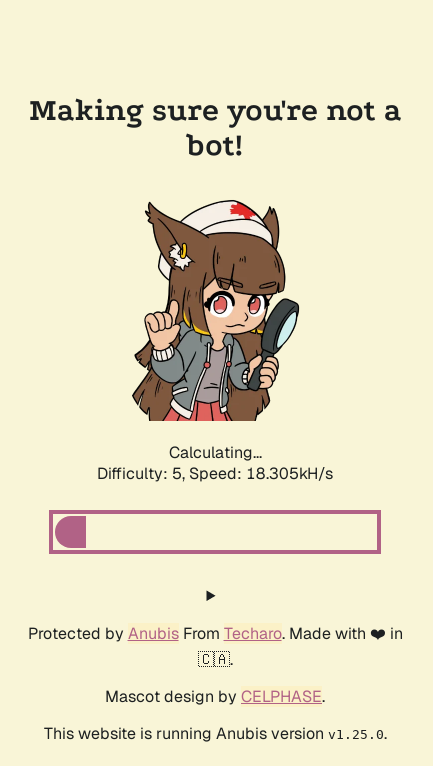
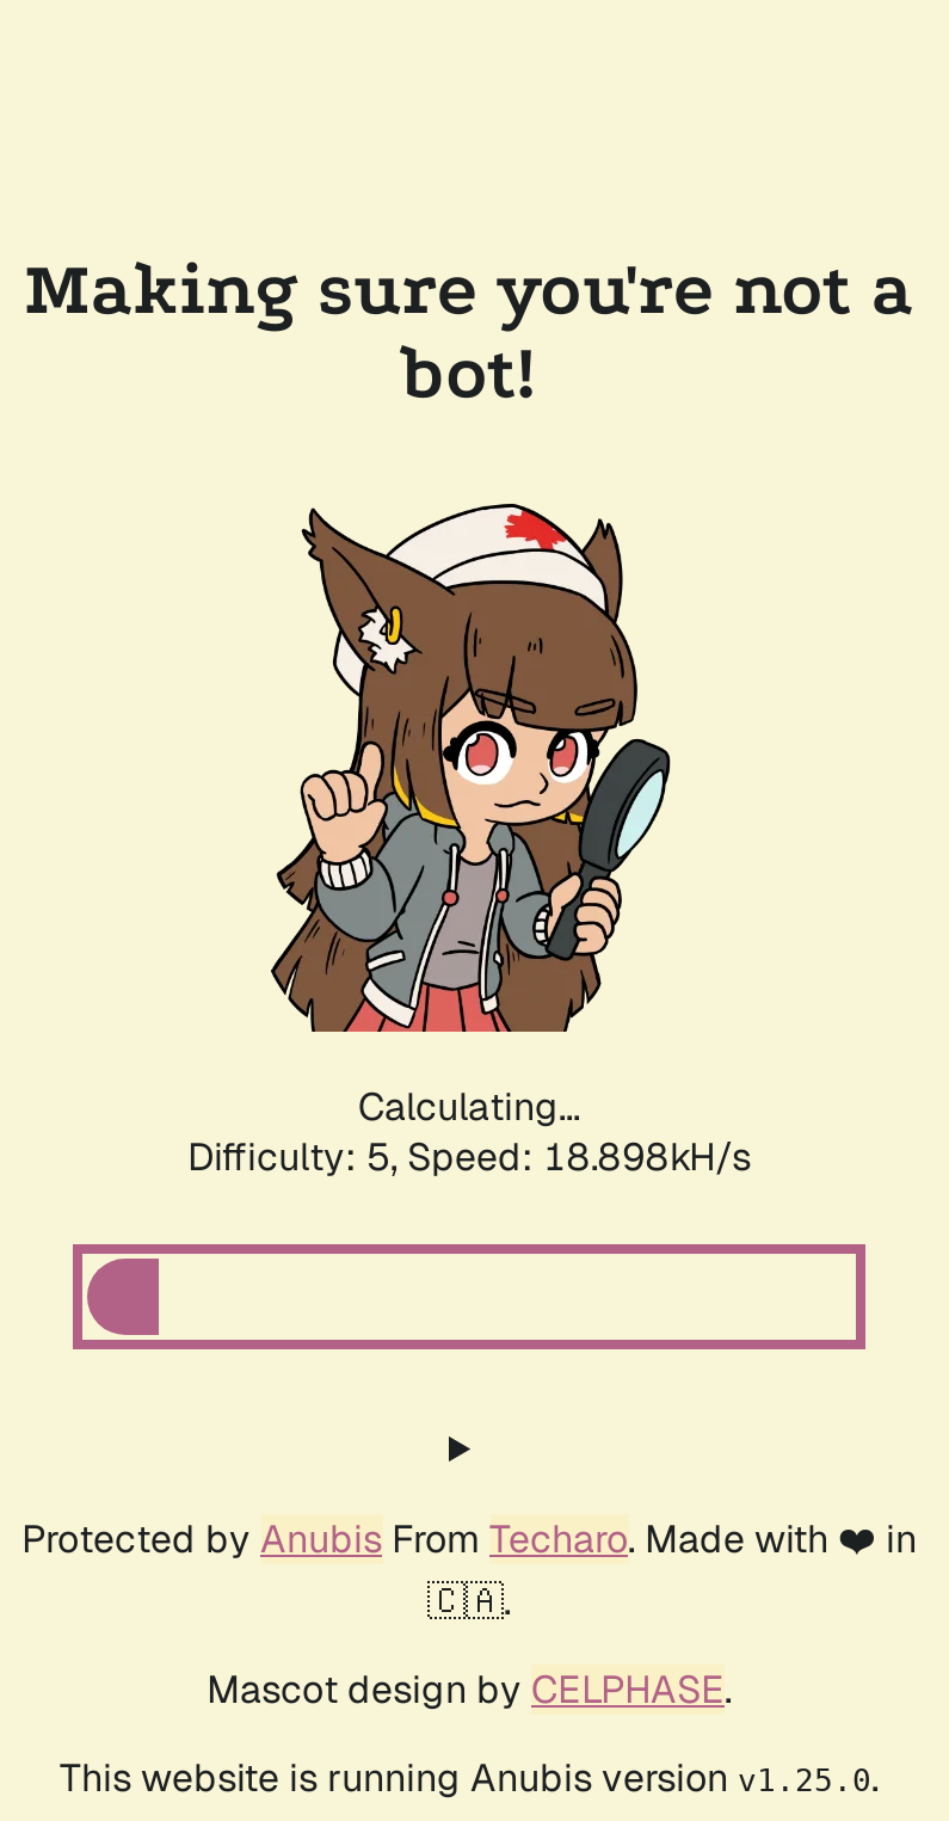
- Difficulty: 5, Speed: 18.305kH/s
+ Difficulty: 5, Speed: 18.898kH/s
